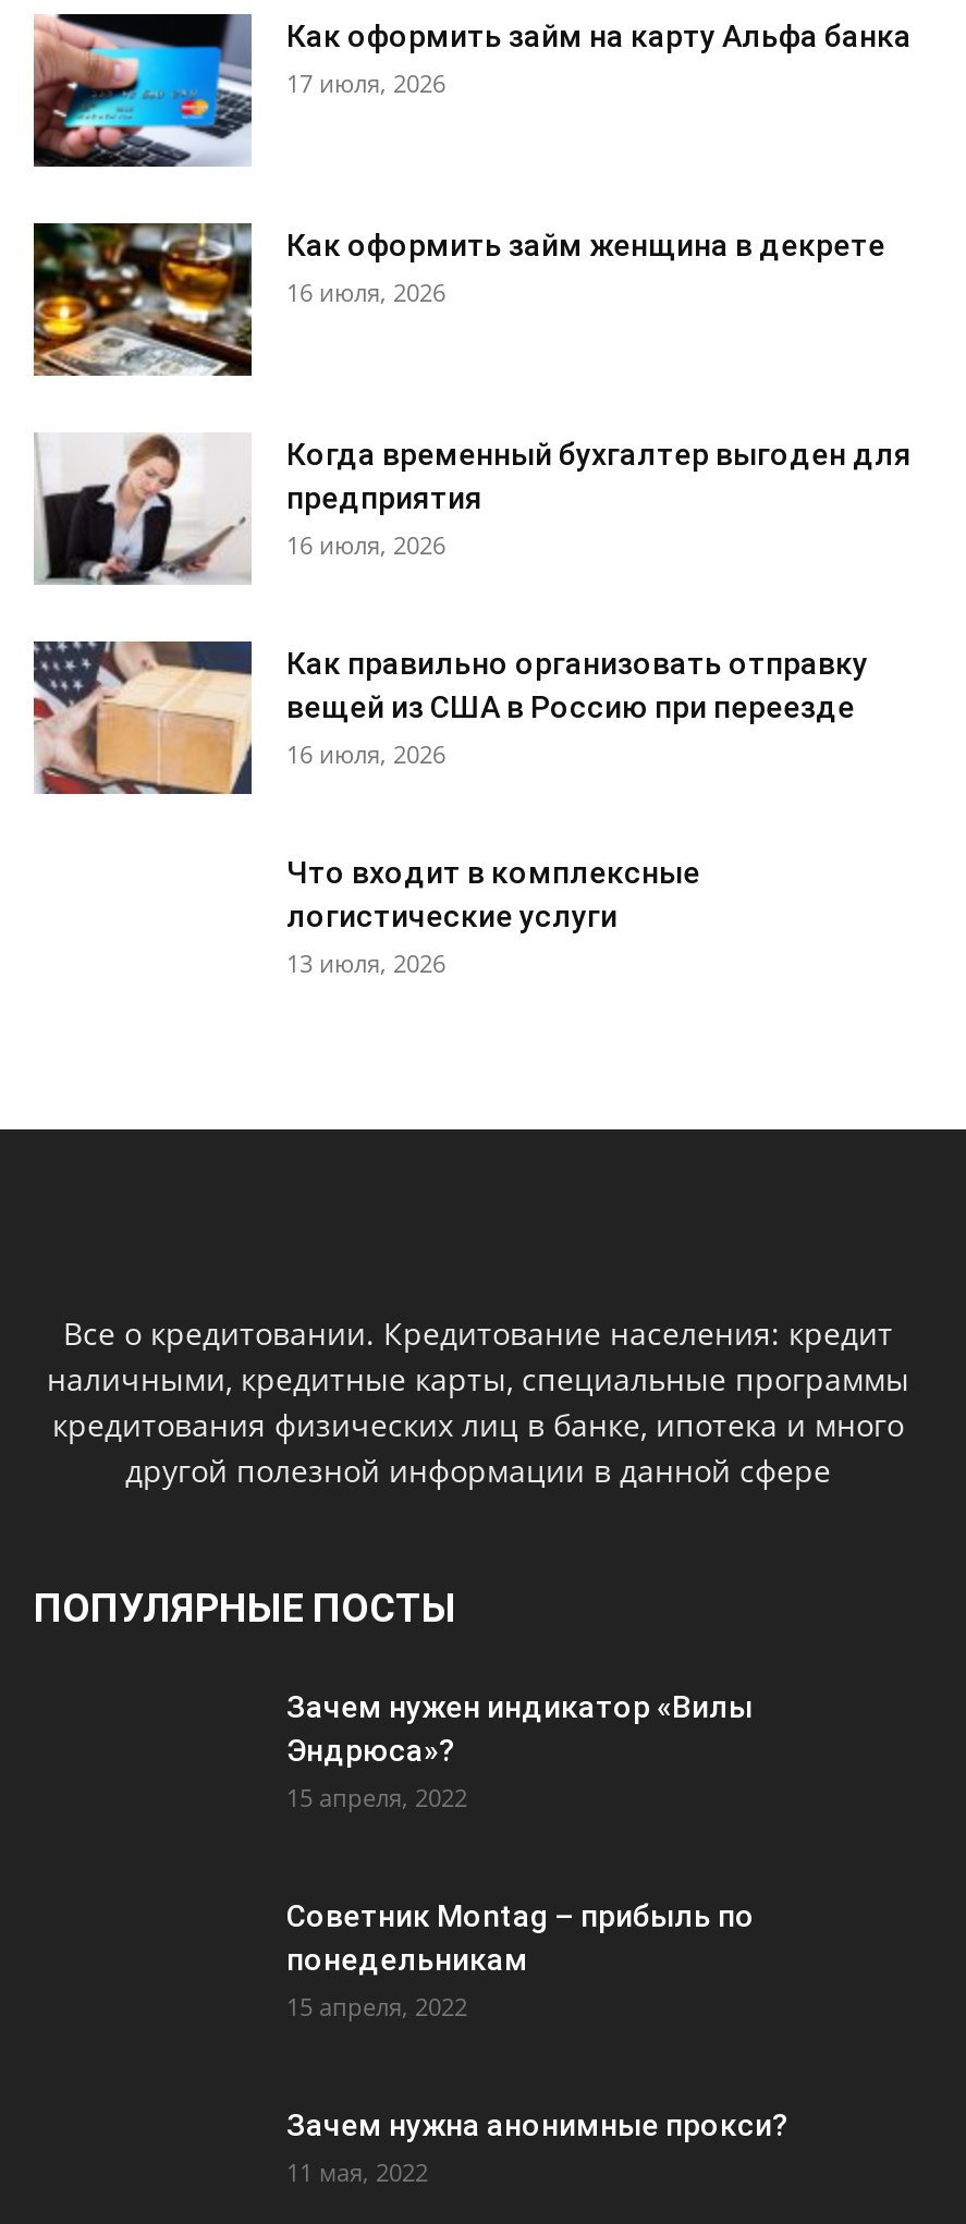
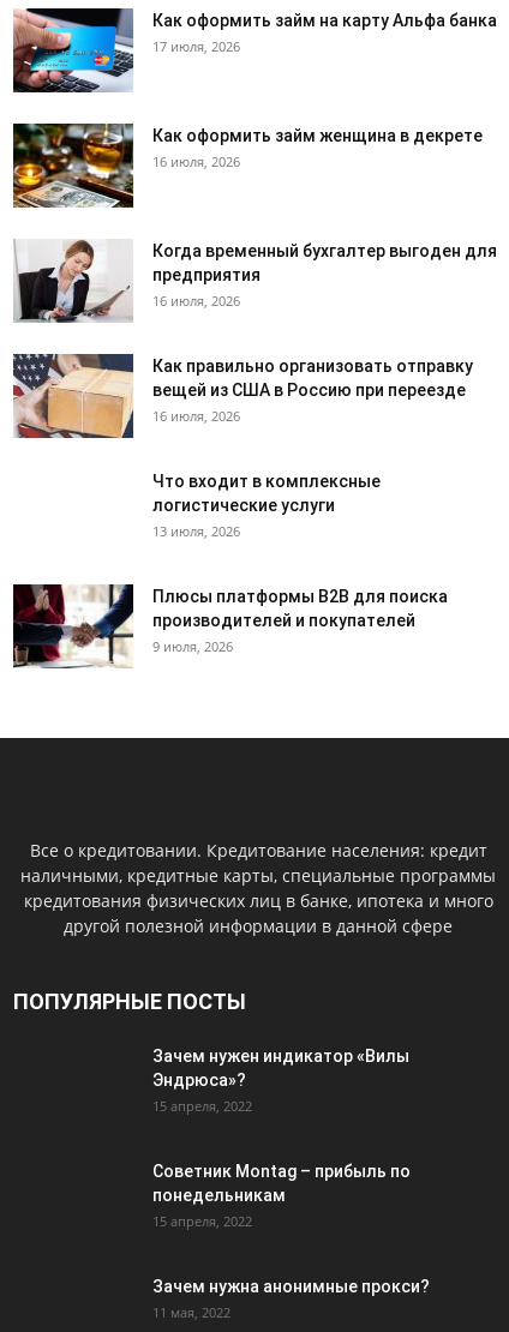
+ [image]
+ Плюсы платформы B2B для поиска
+ производителей и покупателей
+ 9 июля, 2026
